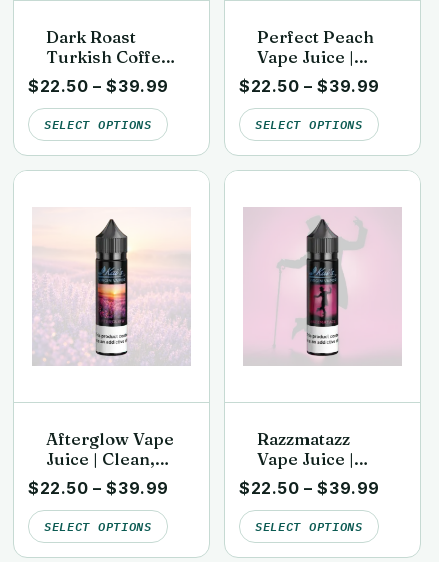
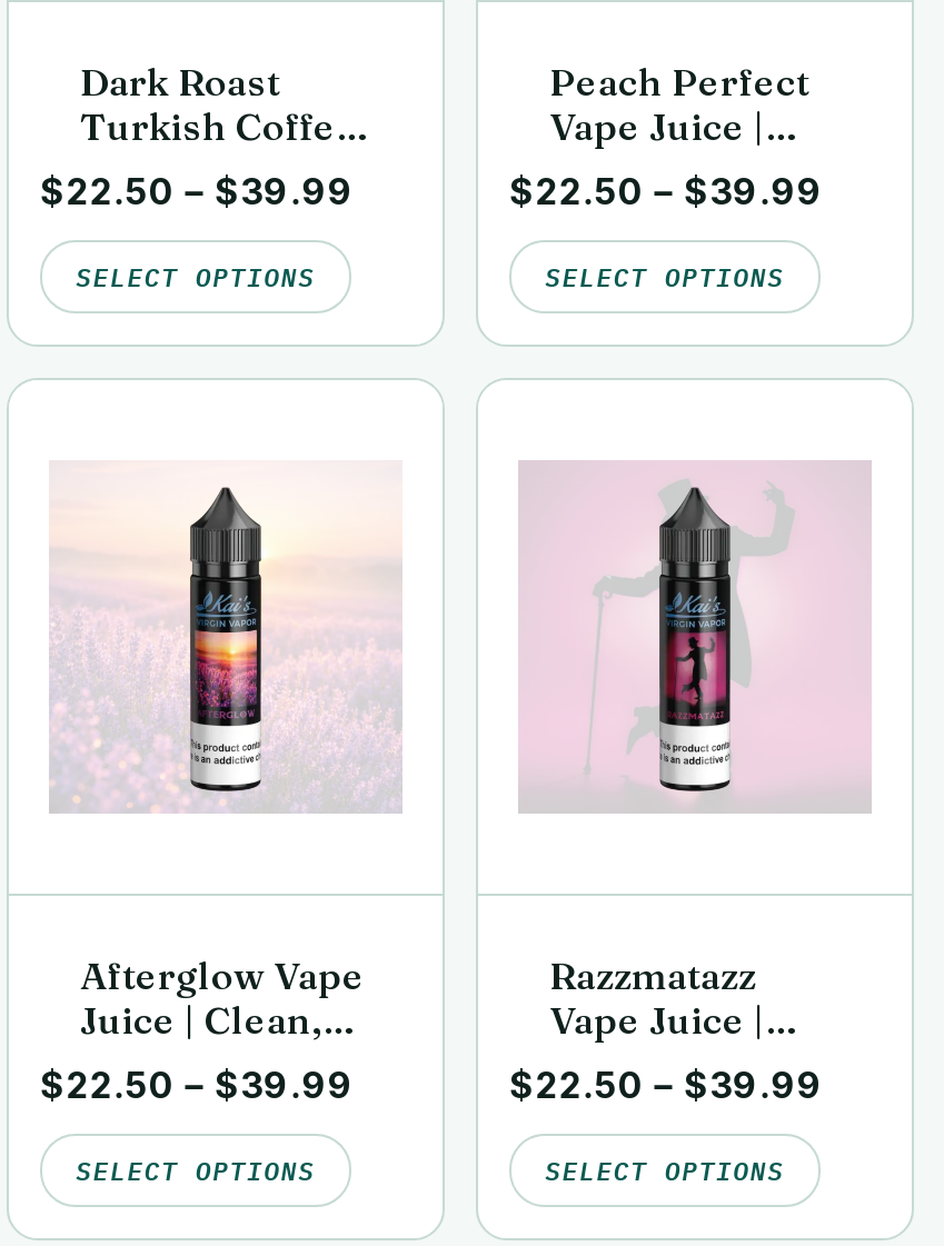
- Perfect Peach
+ Peach Perfect
